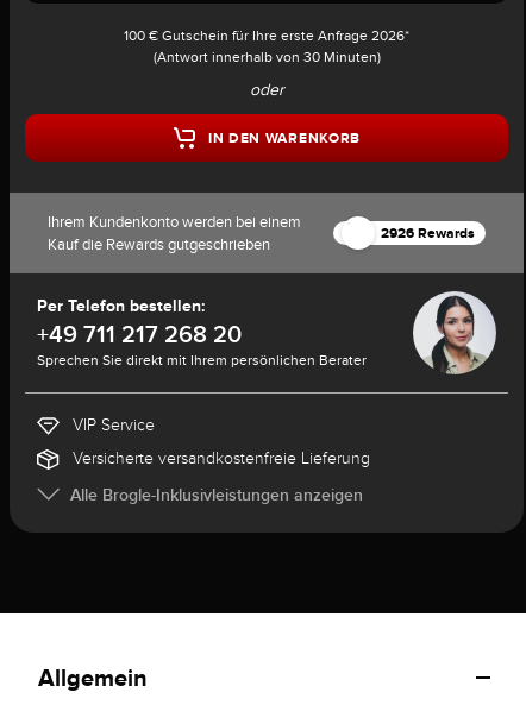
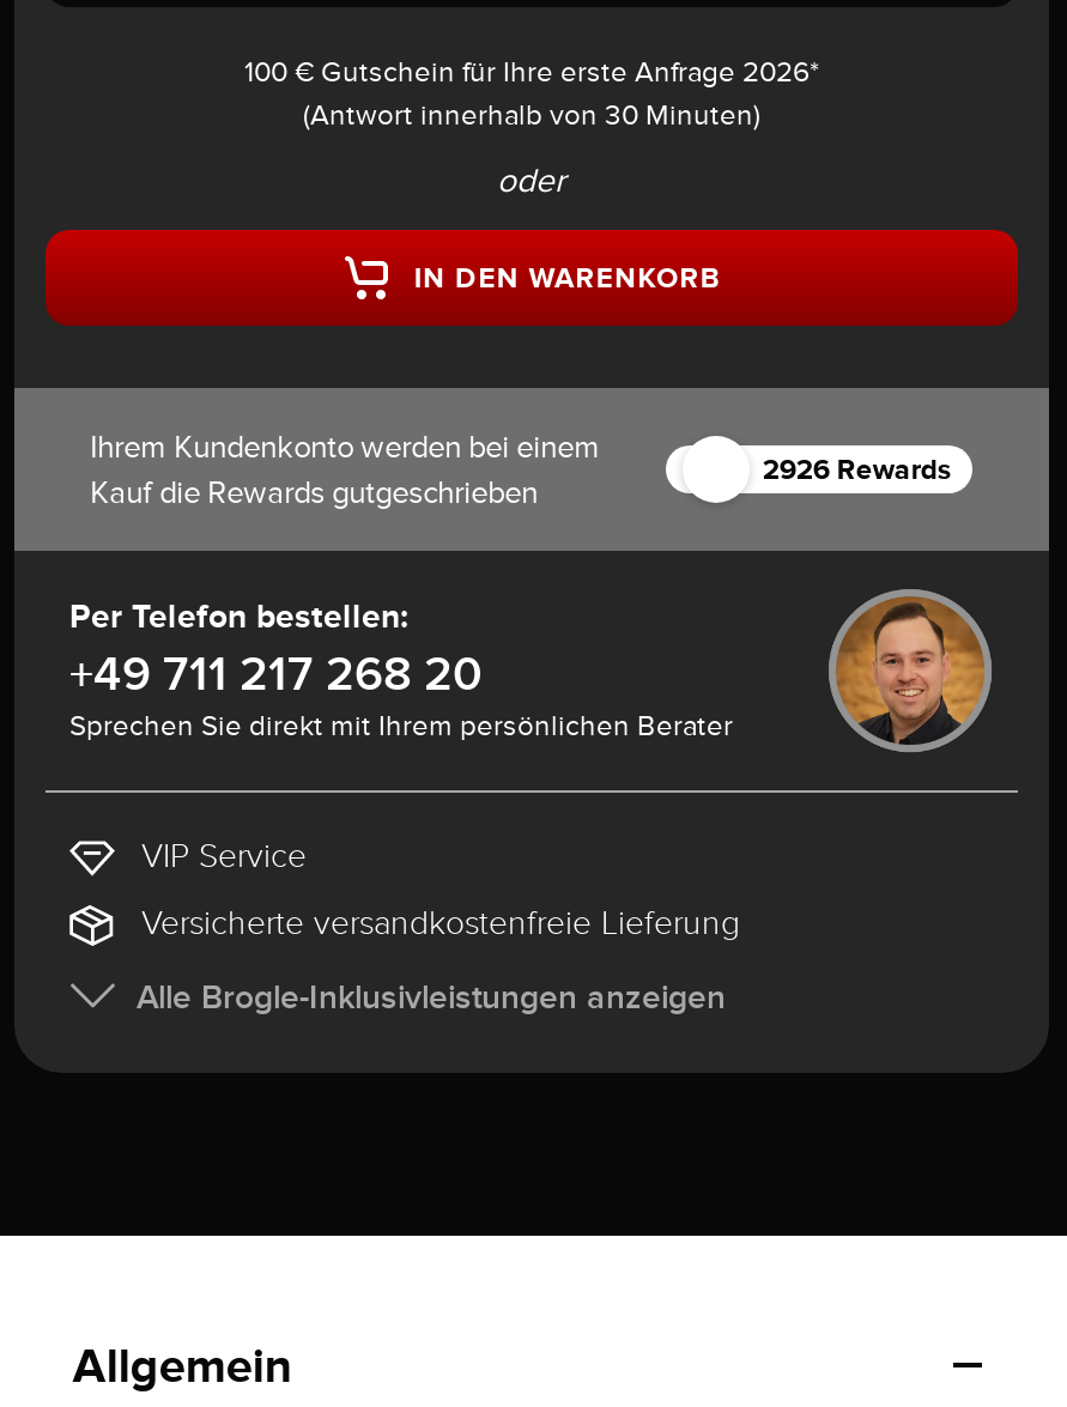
- [image]
+ [image]
